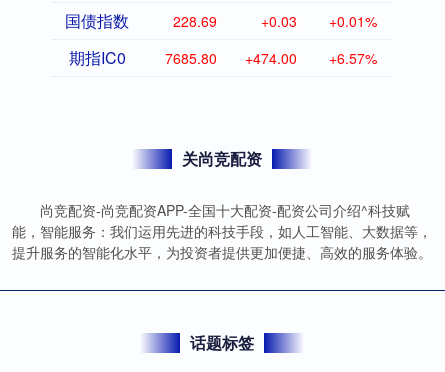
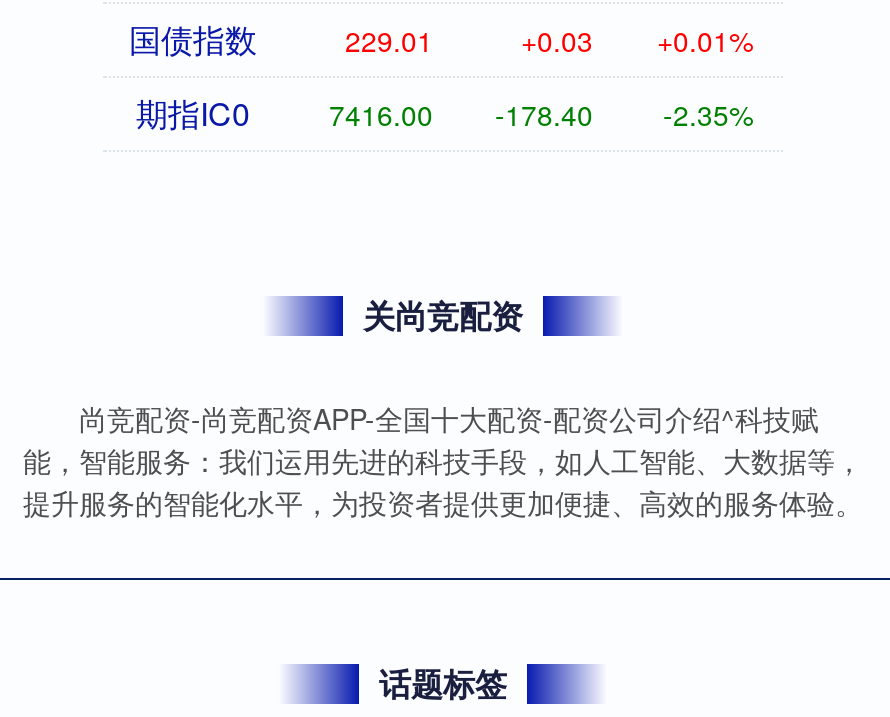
- 228.69
+ 229.01

- 7685.80
+ 7416.00

- +474.00
+ -178.40

- +6.57%
+ -2.35%
